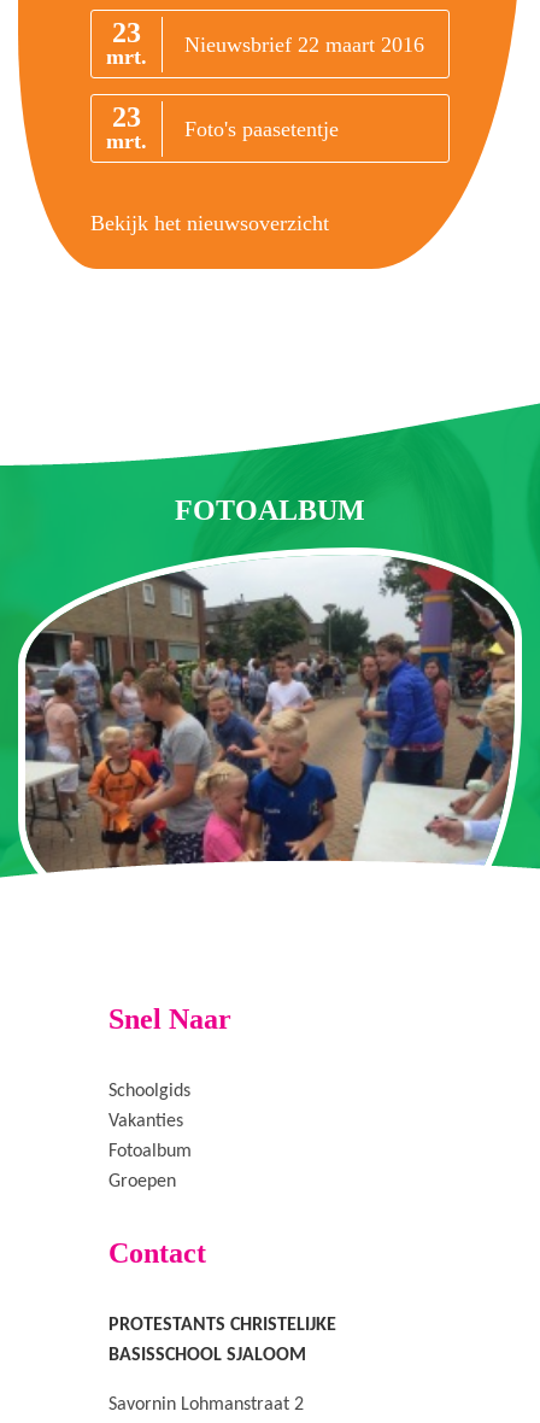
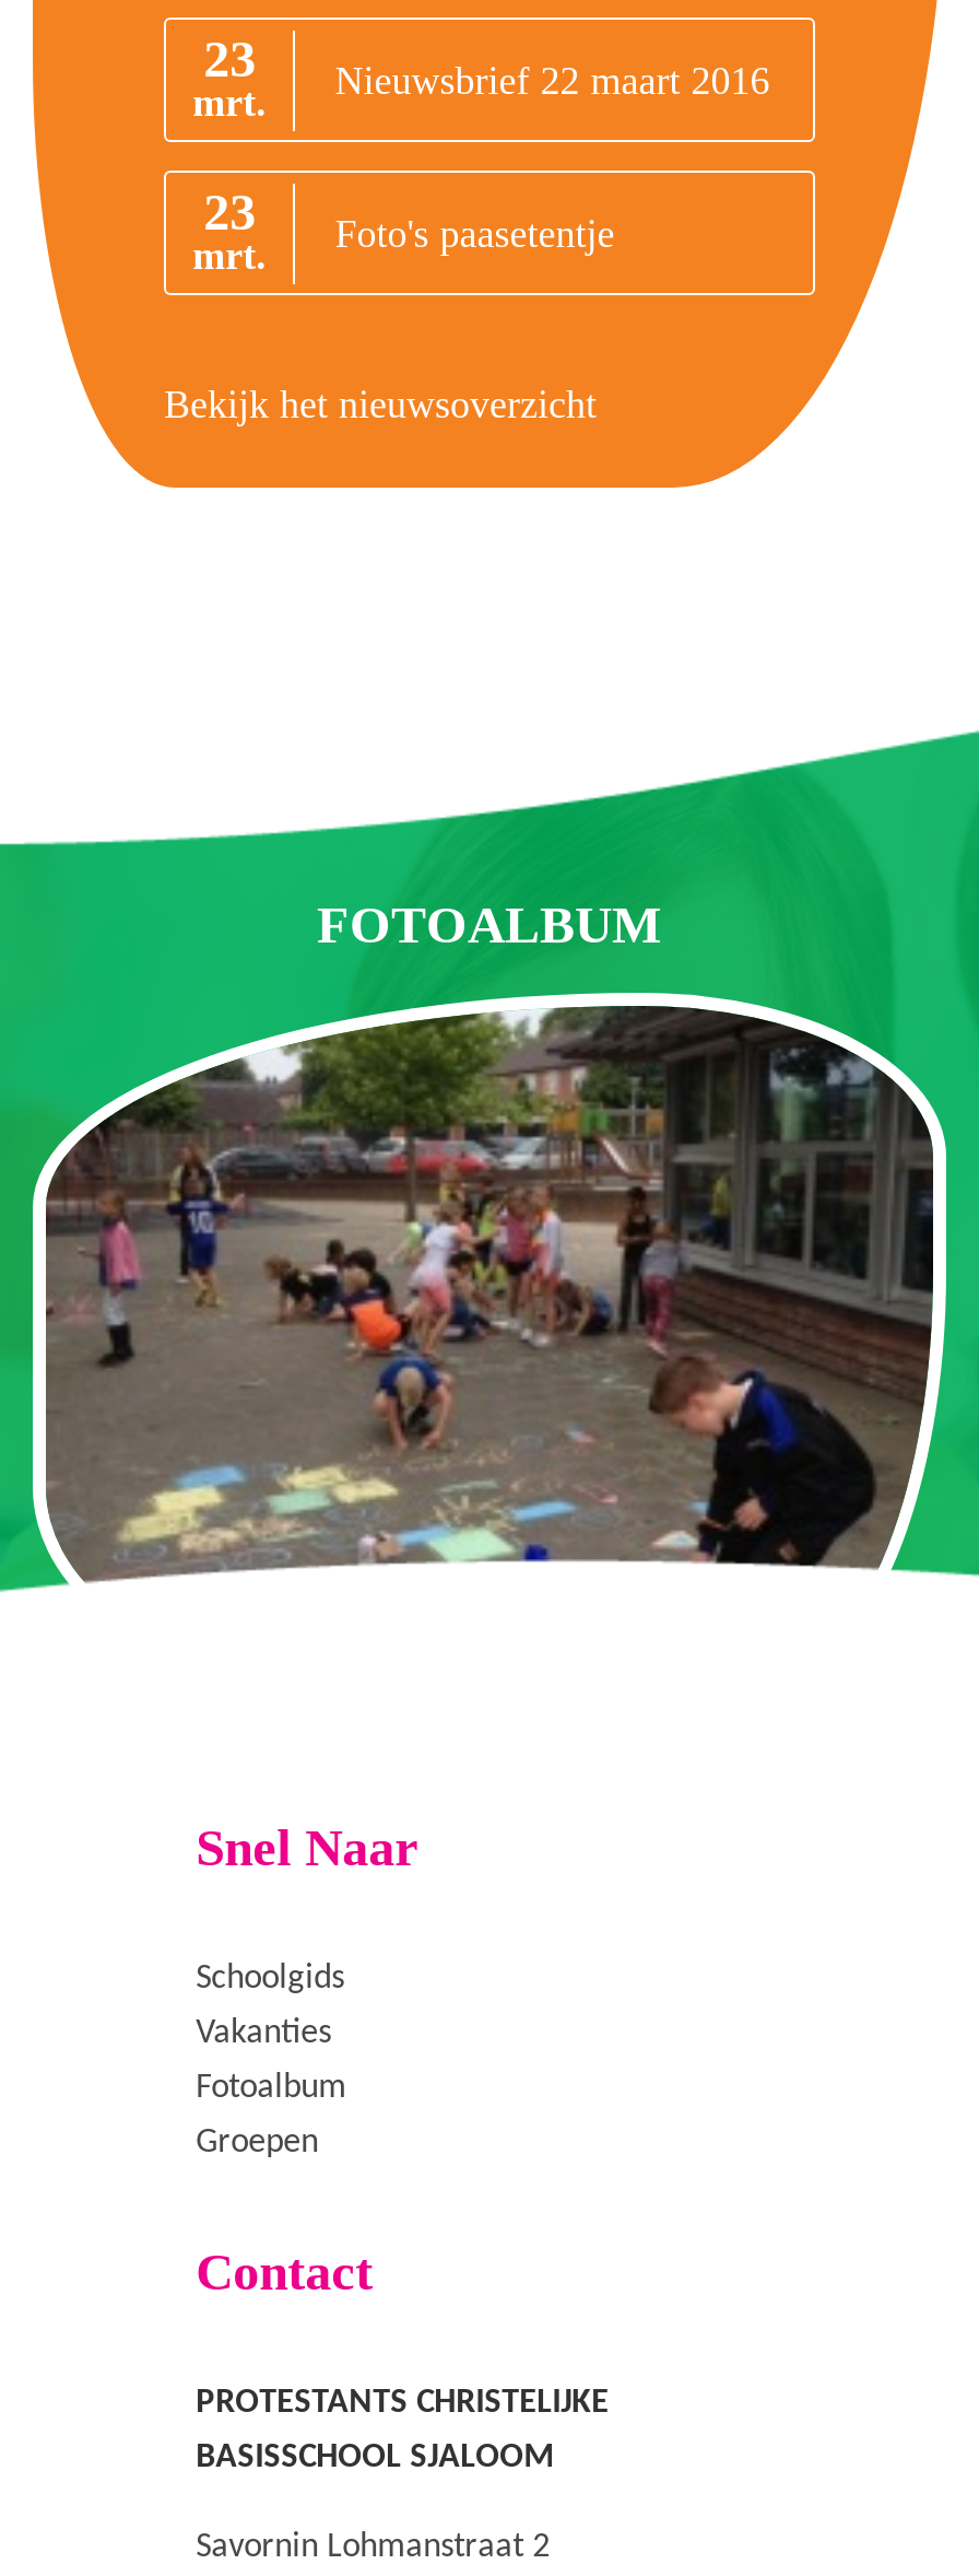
- [image]
+ [image]
